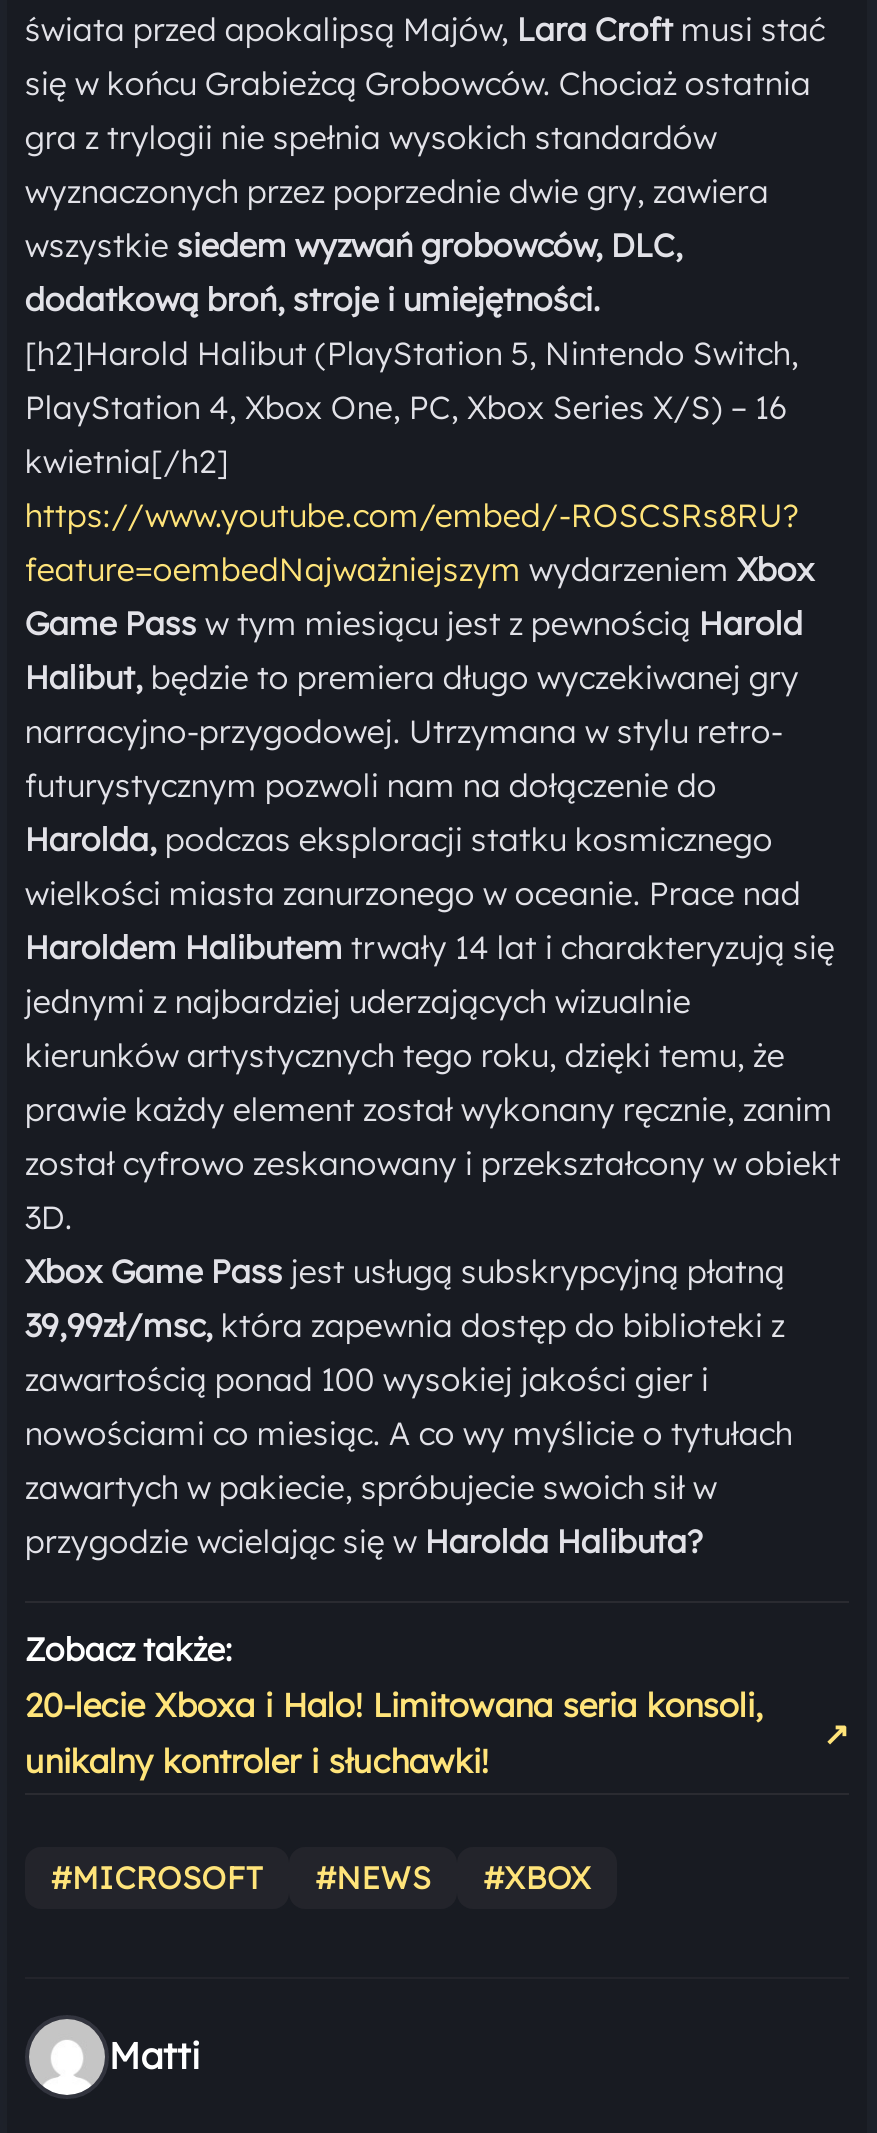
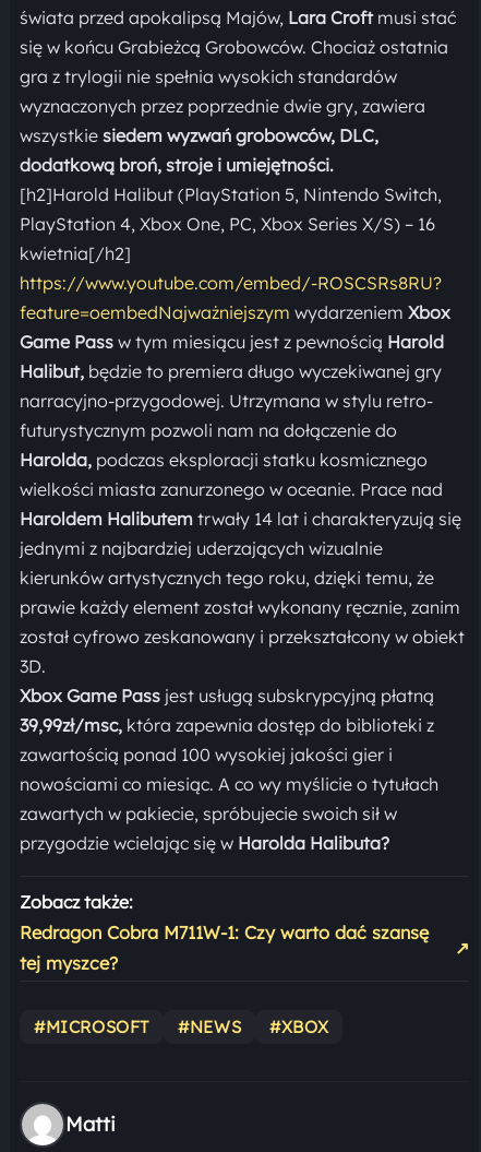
- 20-lecie Xboxa i Halo! Limitowana seria konsoli,
- unikalny kontroler i słuchawki!
+ Redragon Cobra M711W-1: Czy warto dać szansę
+ tej myszce?
